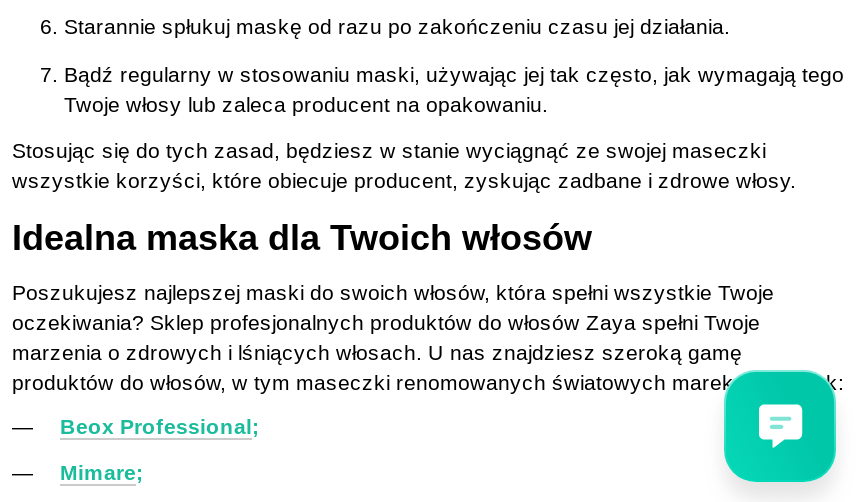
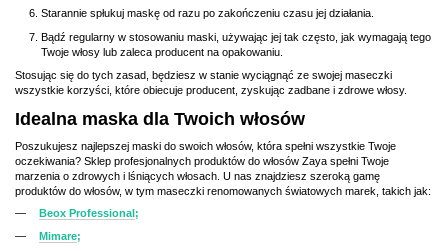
- [image]
